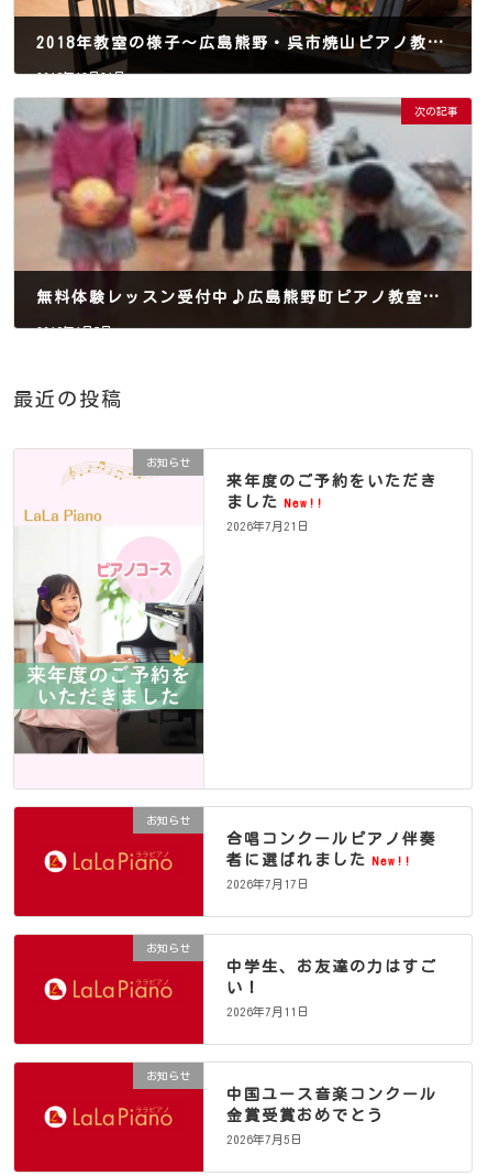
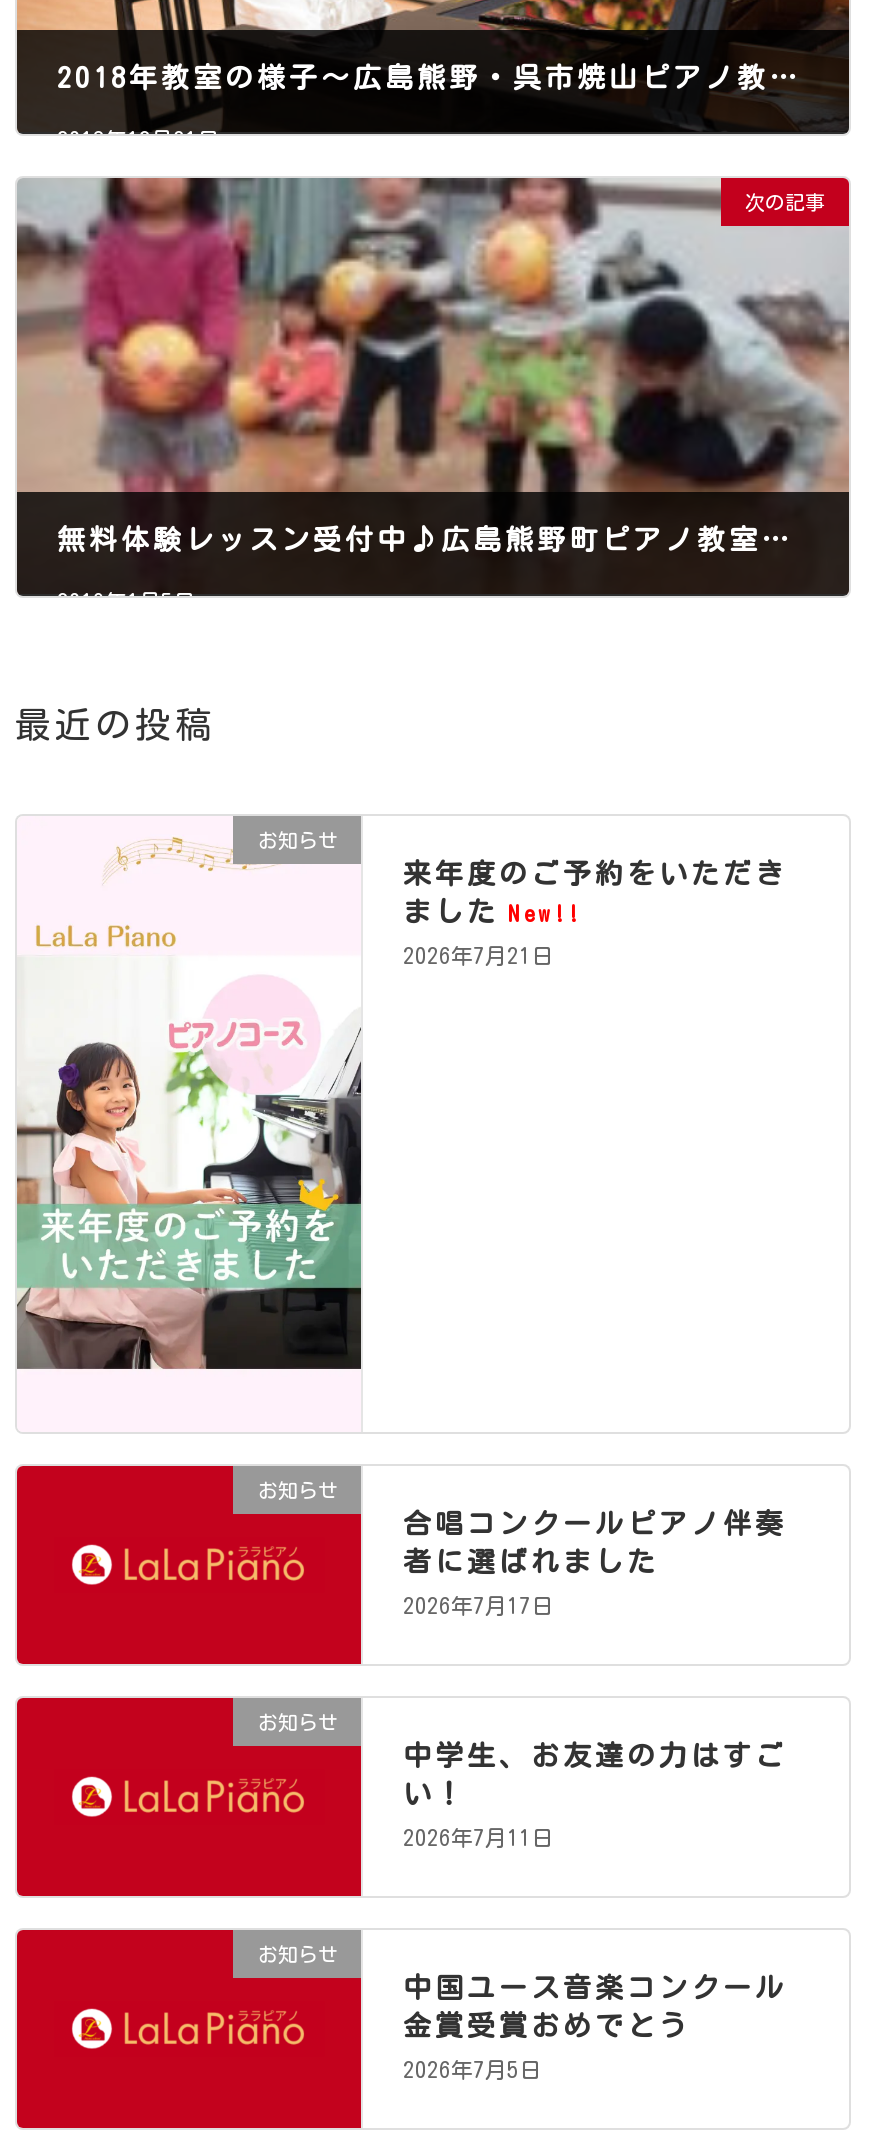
- 者に選ばれました New!!
+ 者に選ばれました
